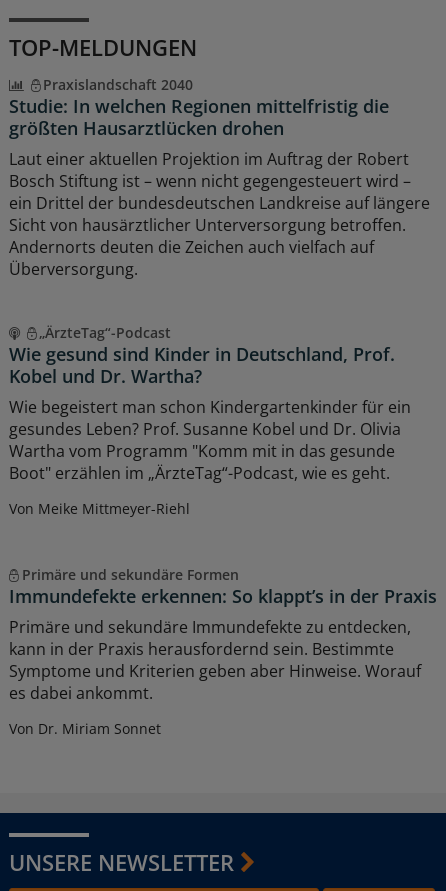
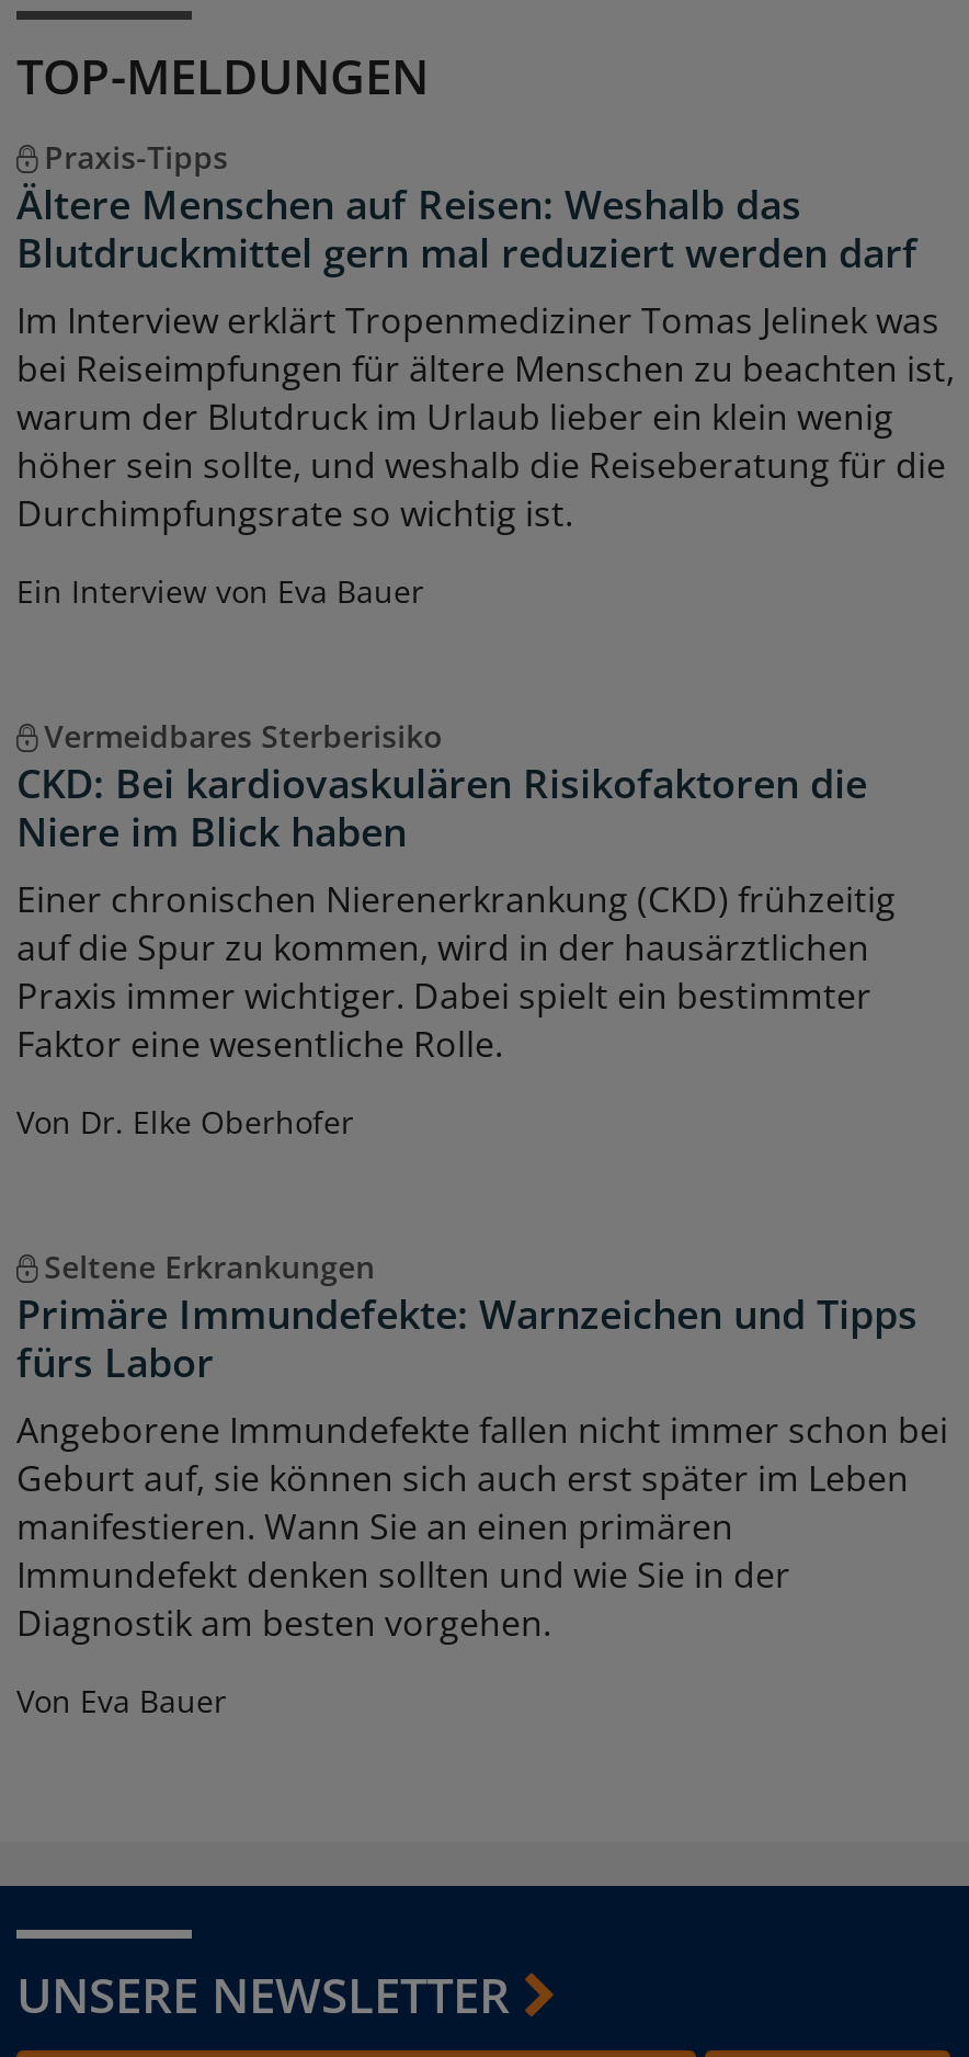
- Praxislandschaft 2040
- Studie: In welchen Regionen mittelfristig die
- größten Hausarztlücken drohen
- Laut einer aktuellen Projektion im Auftrag der Robert
- Bosch Stiftung ist – wenn nicht gegengesteuert wird –
- ein Drittel der bundesdeutschen Landkreise auf längere
- Sicht von hausärztlicher Unterversorgung betroffen.
- Andernorts deuten die Zeichen auch vielfach auf
- Überversorgung.
- „ÄrzteTag“-Podcast
- Wie gesund sind Kinder in Deutschland, Prof.
- Kobel und Dr. Wartha?
- Wie begeistert man schon Kindergartenkinder für ein
- gesundes Leben? Prof. Susanne Kobel und Dr. Olivia
- Wartha vom Programm "Komm mit in das gesunde
- Boot" erzählen im „ÄrzteTag“-Podcast, wie es geht.
- Von Meike Mittmeyer-Riehl
- Primäre und sekundäre Formen
- Immundefekte erkennen: So klappt’s in der Praxis
- Primäre und sekundäre Immundefekte zu entdecken,
- kann in der Praxis herausfordernd sein. Bestimmte
- Symptome und Kriterien geben aber Hinweise. Worauf
- es dabei ankommt.
- Von Dr. Miriam Sonnet
+ Praxis-Tipps
+ Ältere Menschen auf Reisen: Weshalb das
+ Blutdruckmittel gern mal reduziert werden darf
+ Im Interview erklärt Tropenmediziner Tomas Jelinek was
+ bei Reiseimpfungen für ältere Menschen zu beachten ist,
+ warum der Blutdruck im Urlaub lieber ein klein wenig
+ höher sein sollte, und weshalb die Reiseberatung für die
+ Durchimpfungsrate so wichtig ist.
+ Ein Interview von Eva Bauer
+ Vermeidbares Sterberisiko
+ CKD: Bei kardiovaskulären Risikofaktoren die
+ Niere im Blick haben
+ Einer chronischen Nierenerkrankung (CKD) frühzeitig
+ auf die Spur zu kommen, wird in der hausärztlichen
+ Praxis immer wichtiger. Dabei spielt ein bestimmter
+ Faktor eine wesentliche Rolle.
+ Von Dr. Elke Oberhofer
+ Seltene Erkrankungen
+ Primäre Immundefekte: Warnzeichen und Tipps
+ fürs Labor
+ Angeborene Immundefekte fallen nicht immer schon bei
+ Geburt auf, sie können sich auch erst später im Leben
+ manifestieren. Wann Sie an einen primären
+ Immundefekt denken sollten und wie Sie in der
+ Diagnostik am besten vorgehen.
+ Von Eva Bauer
